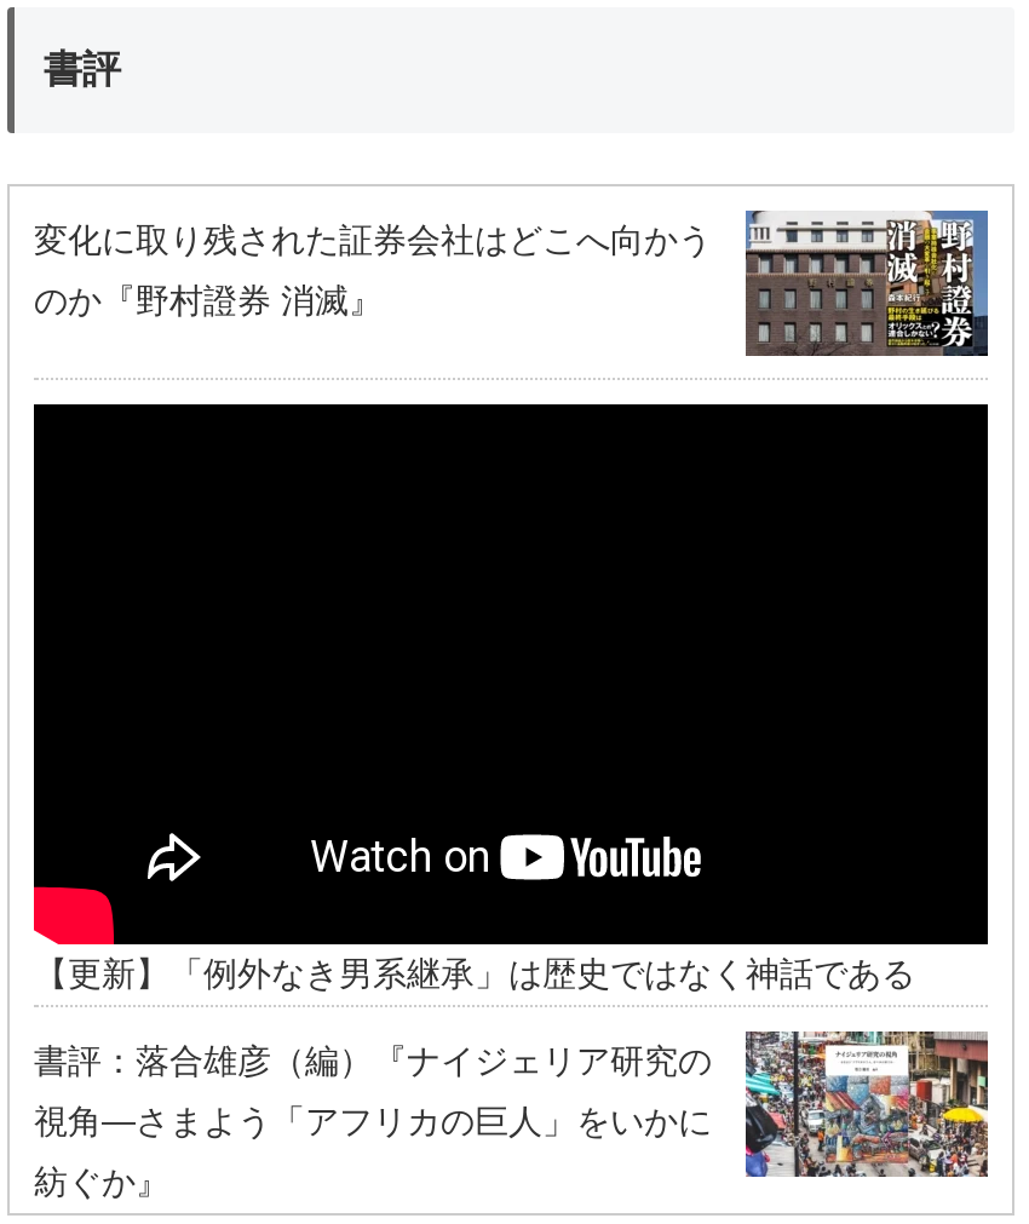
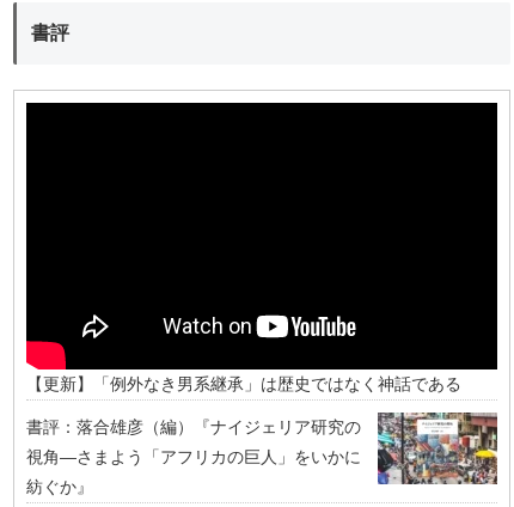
- [image]
- 変化に取り残された証券会社はどこへ向かう
- のか『野村證券 消滅』
